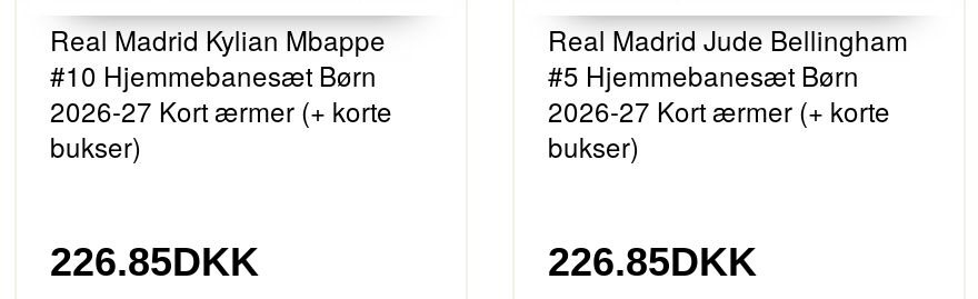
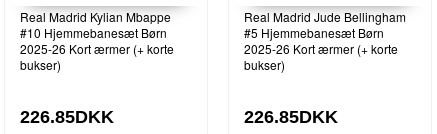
- 2026-27 Kort ærmer (+ korte
+ 2025-26 Kort ærmer (+ korte

- 2026-27 Kort ærmer (+ korte
+ 2025-26 Kort ærmer (+ korte
